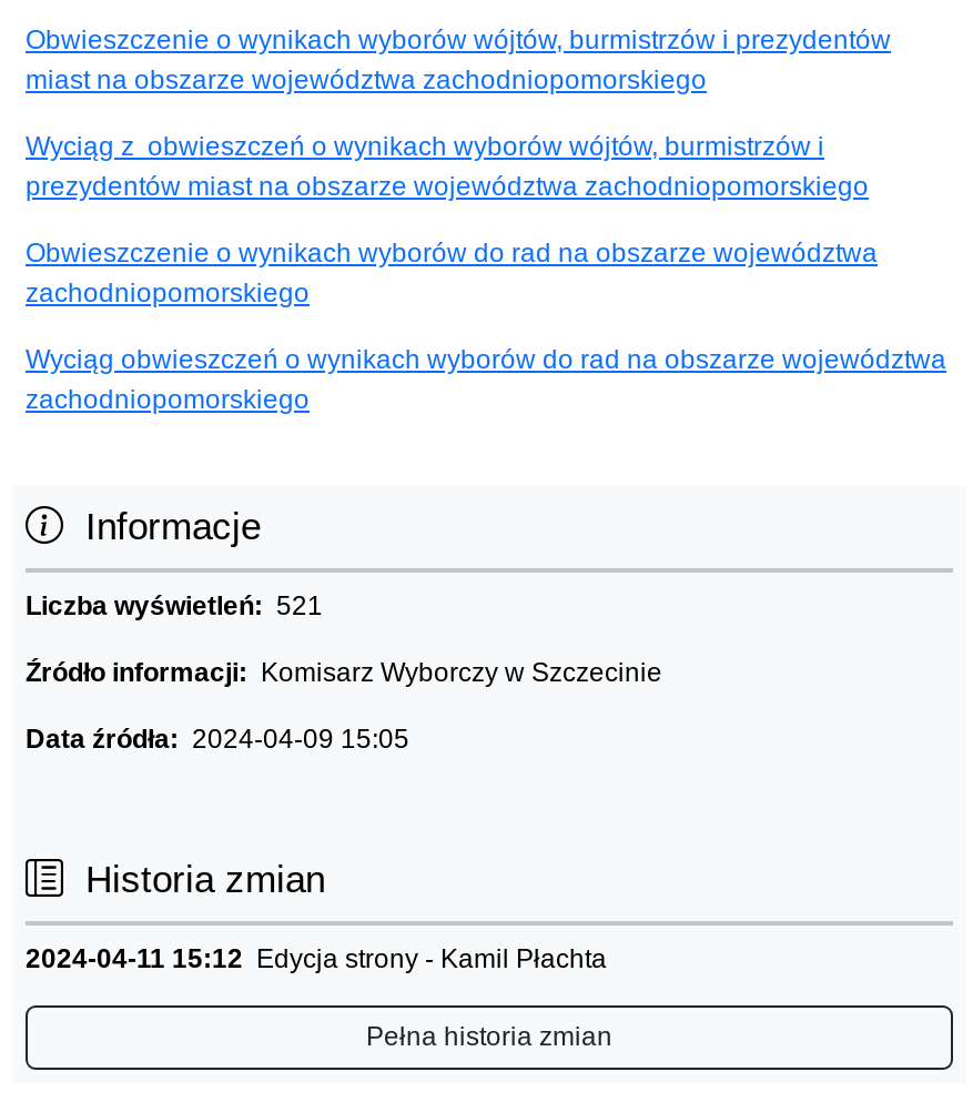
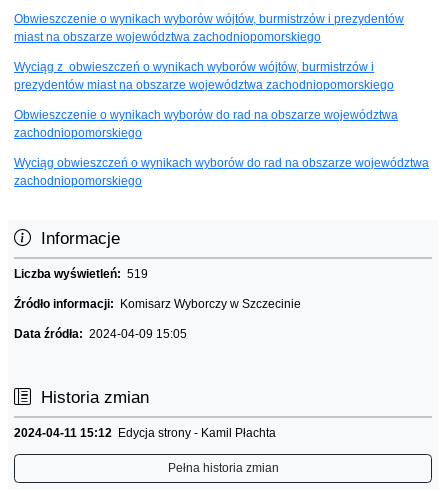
- Liczba wyświetleń: 521
+ Liczba wyświetleń: 519
